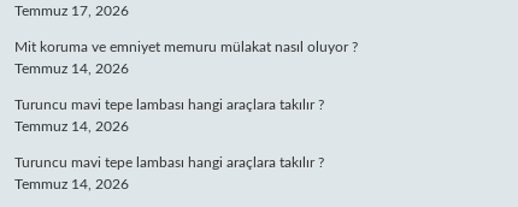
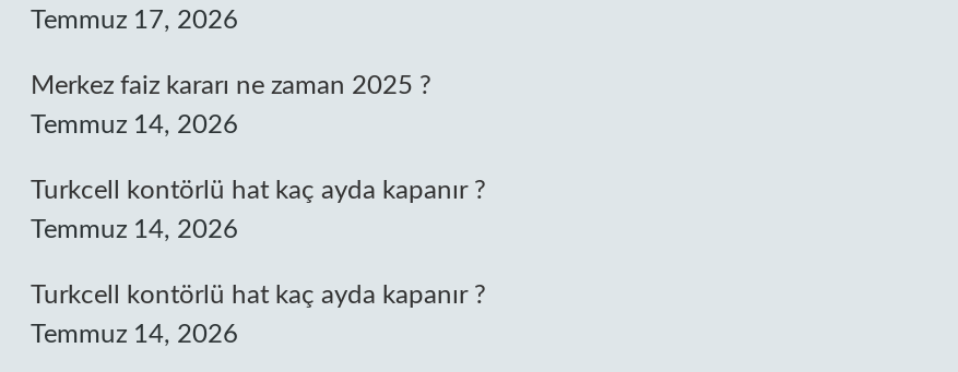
- Mit koruma ve emniyet memuru mülakat nasıl oluyor ?
+ Merkez faiz kararı ne zaman 2025 ?

- Turuncu mavi tepe lambası hangi araçlara takılır ?
+ Turkcell kontörlü hat kaç ayda kapanır ?

- Turuncu mavi tepe lambası hangi araçlara takılır ?
+ Turkcell kontörlü hat kaç ayda kapanır ?
